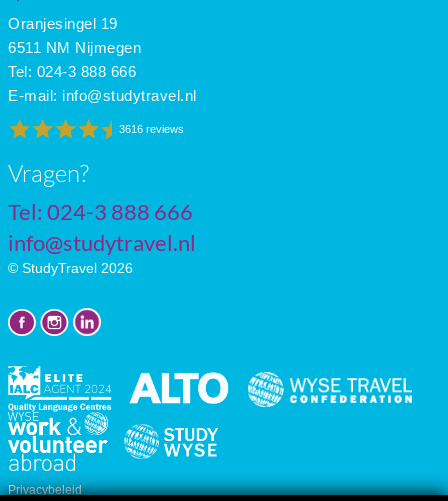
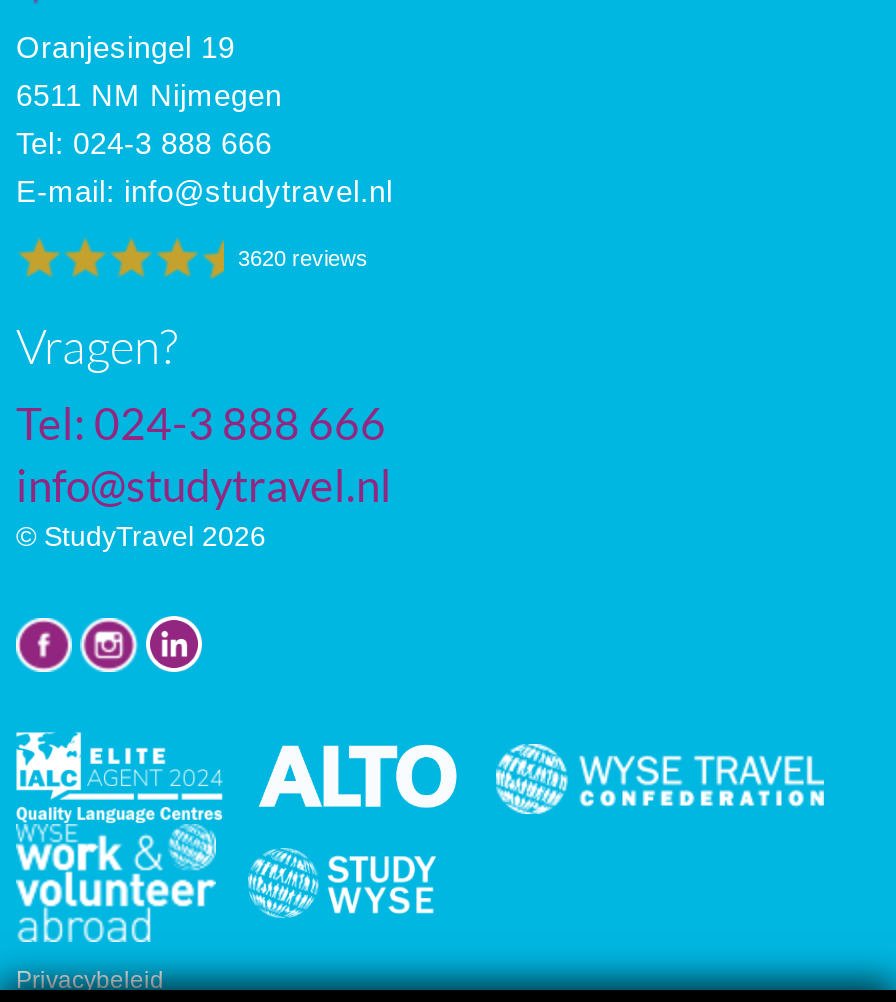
- 3616 reviews
+ 3620 reviews
